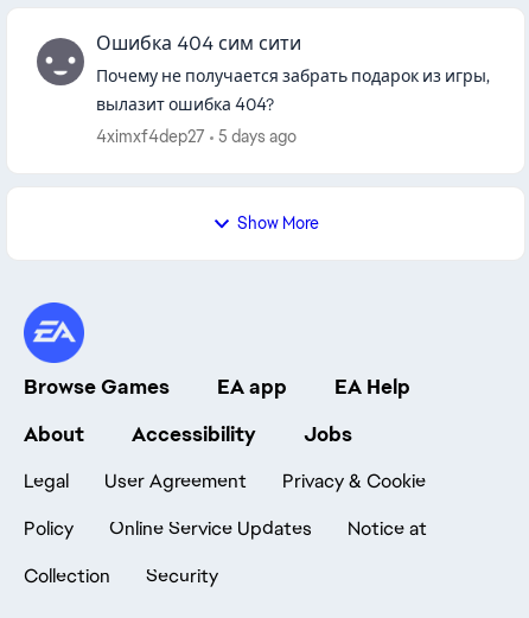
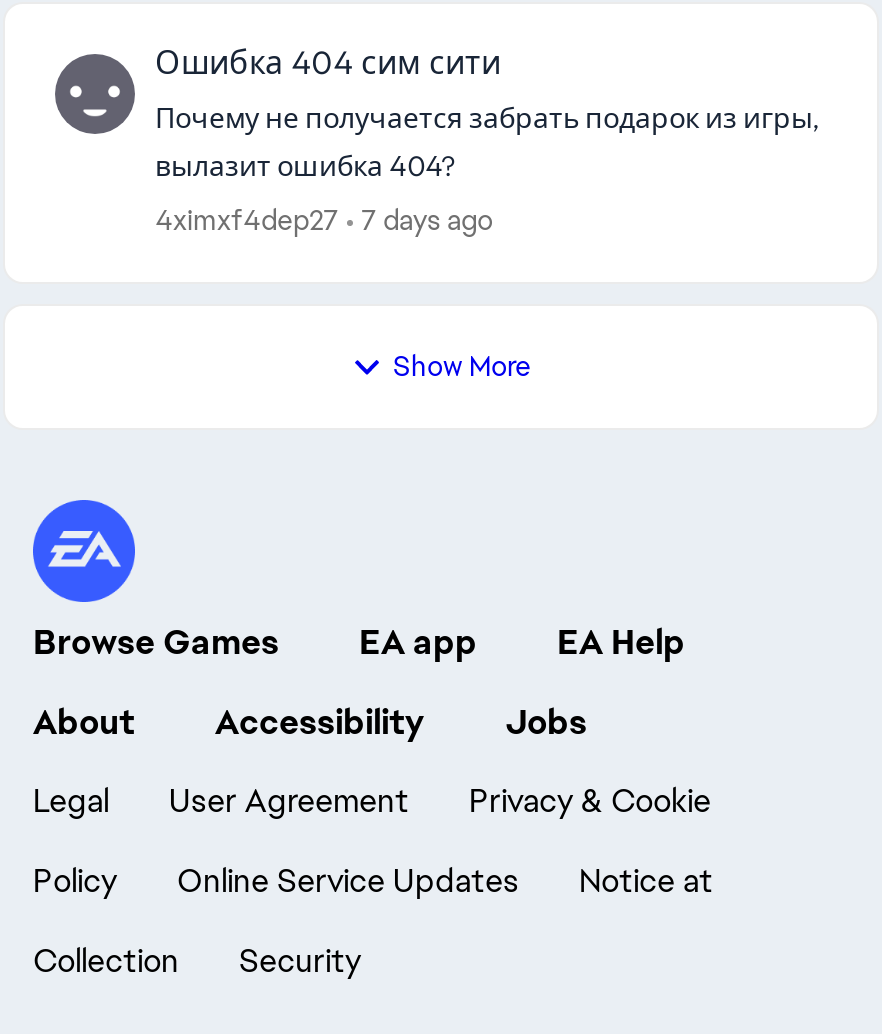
- 4ximxf4dep27 5 days ago
+ 4ximxf4dep27 7 days ago
